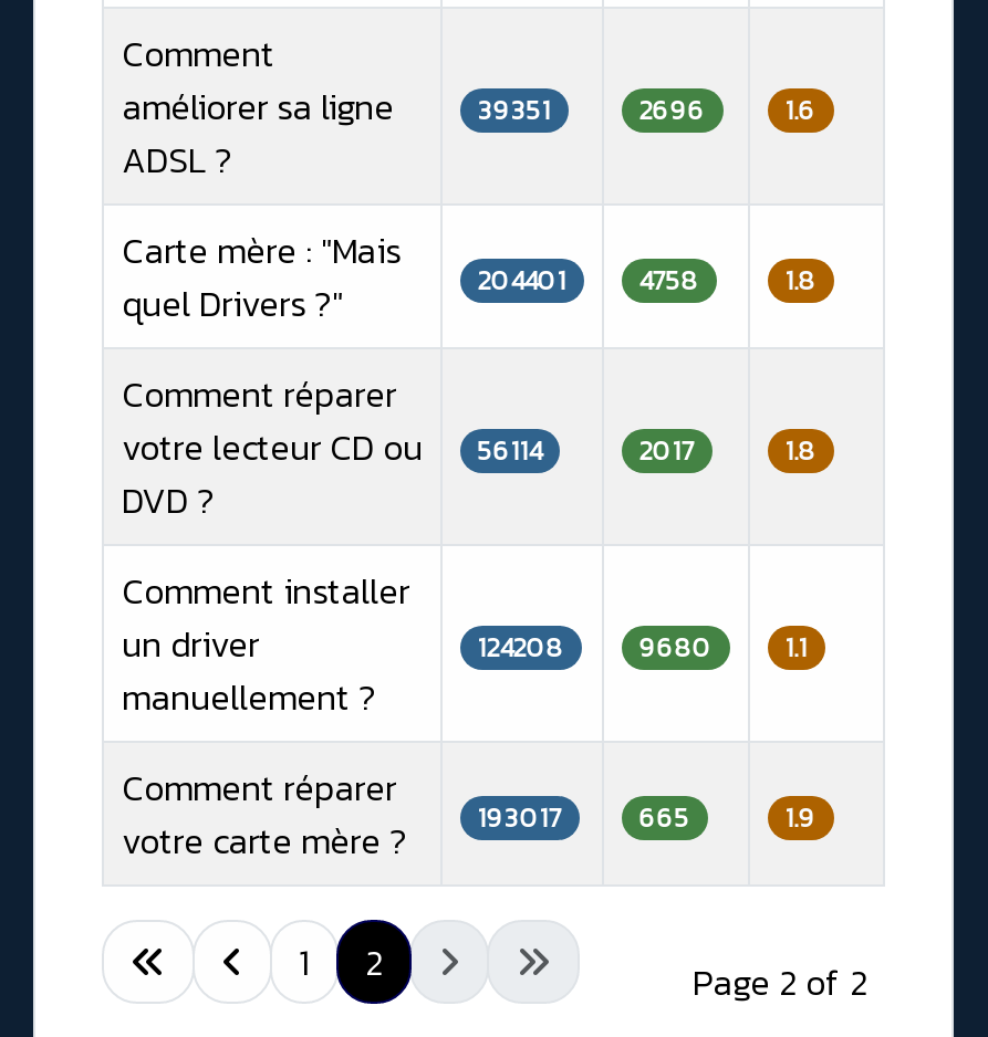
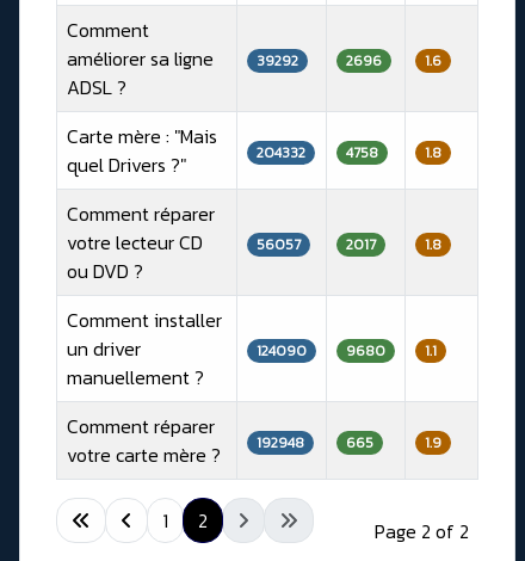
- 39351
+ 39292

- 204401 4758
+ 204332 4758

- 56114
+ 56057

- 124208
+ 124090

- votre carte mère ? 193017 665
+ votre carte mère ? 192948 665
